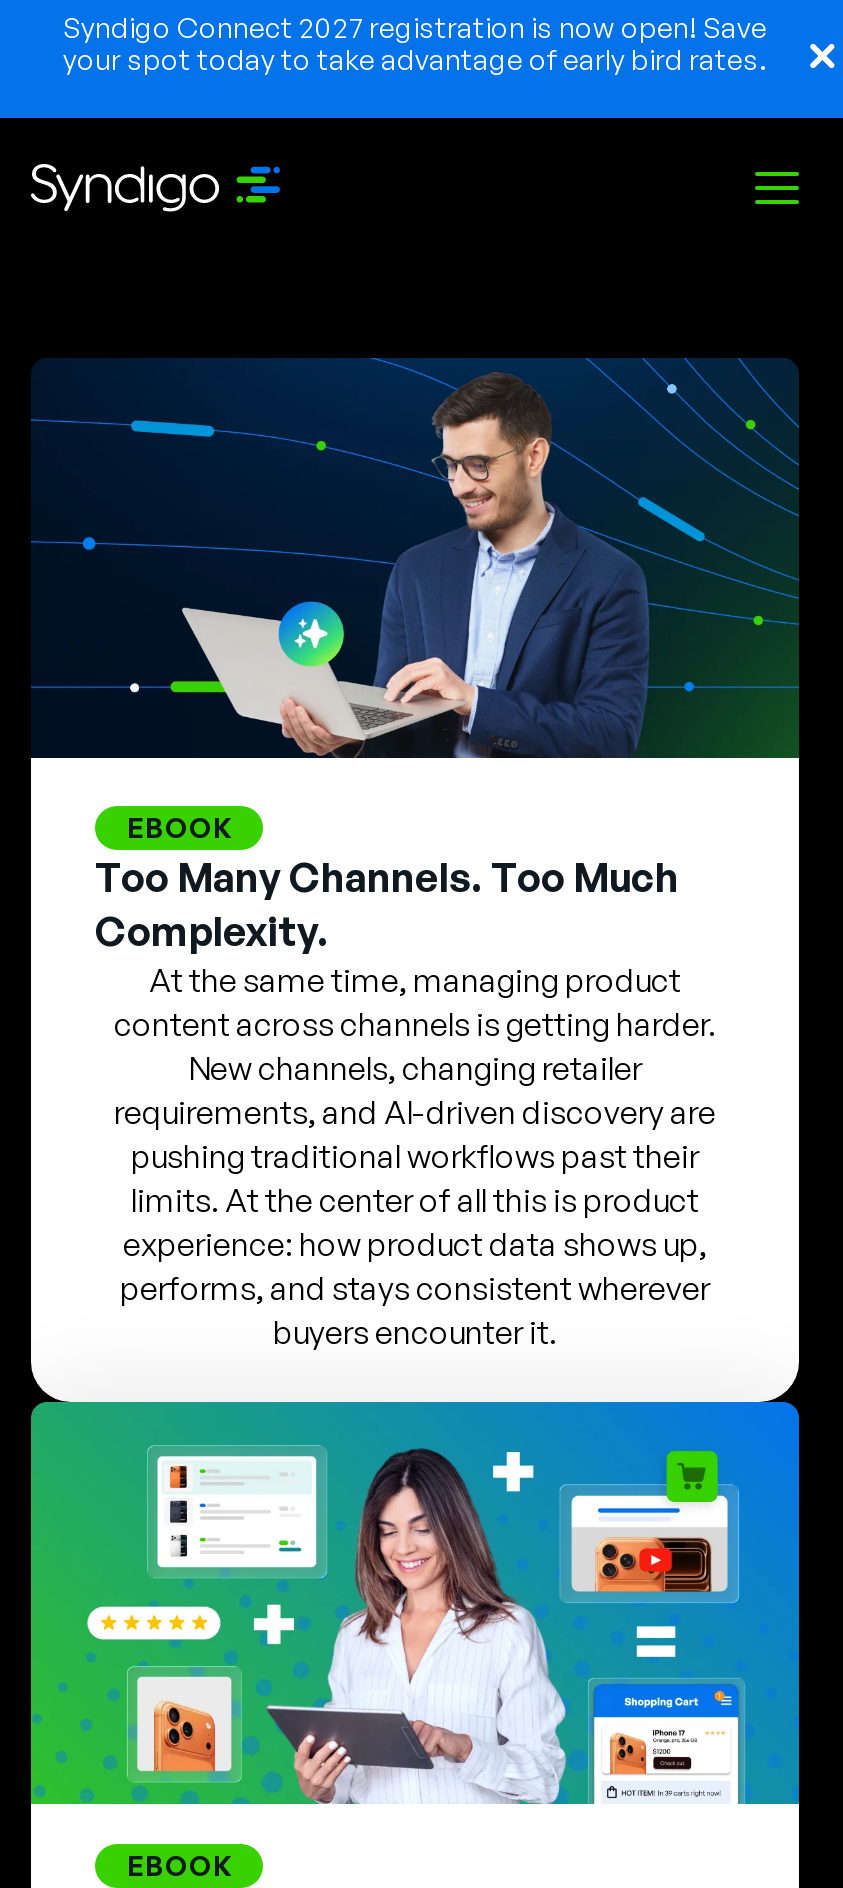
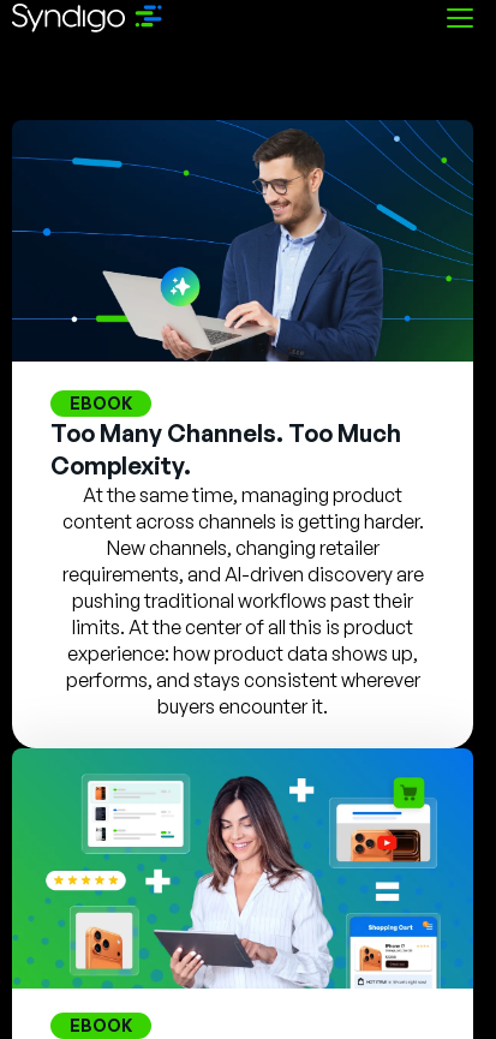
- Syndigo Connect 2027 registration is now open! Save
- your spot today to take advantage of early bird rates.
